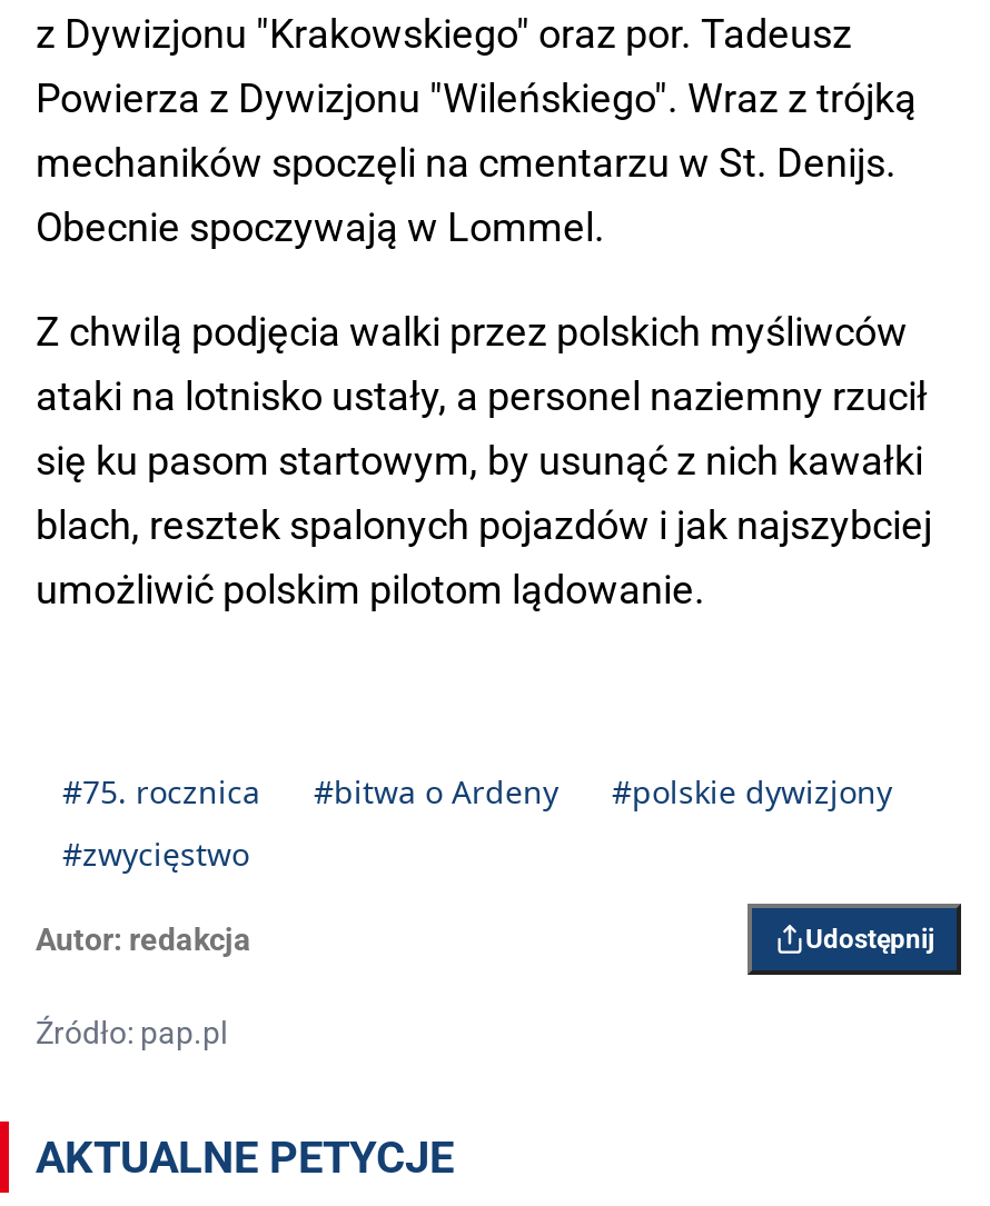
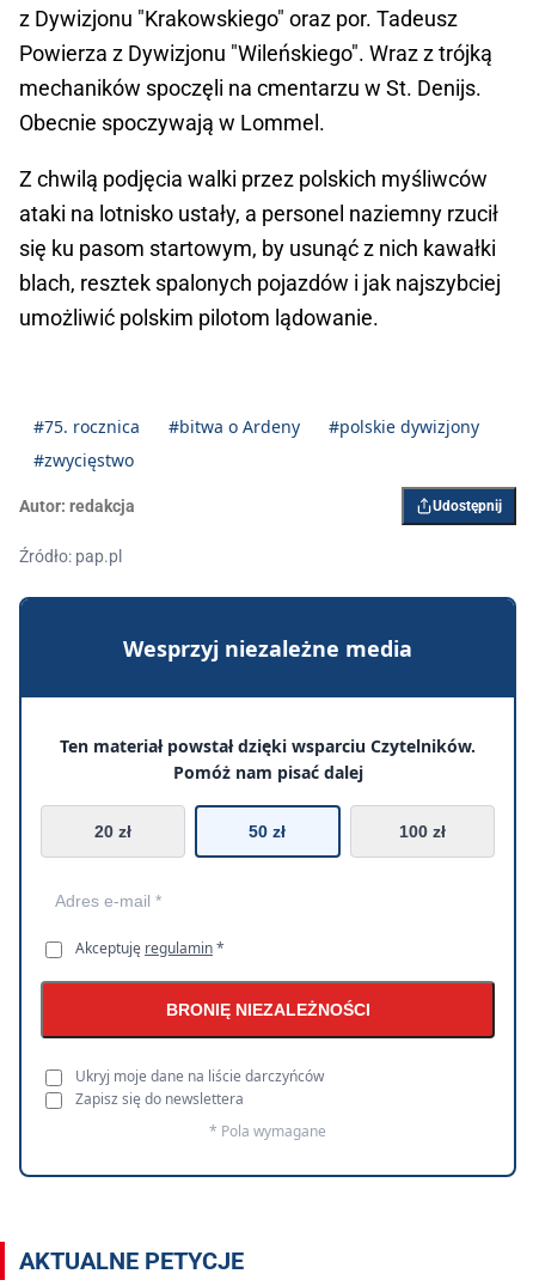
+ [image]
+ Wesprzyj niezależne media
+ Ten materiał powstał dzięki wsparciu Czytelników.
+ Pomóż nam pisać dalej
+ 20 zł
+ 50 zł
+ 100 zł

+ Akceptuję regulamin *
+ BRONIĘ NIEZALEŻNOŚCI
+ Ukryj moje dane na liście darczyńców
+ Zapisz się do newslettera
+ * Pola wymagane
